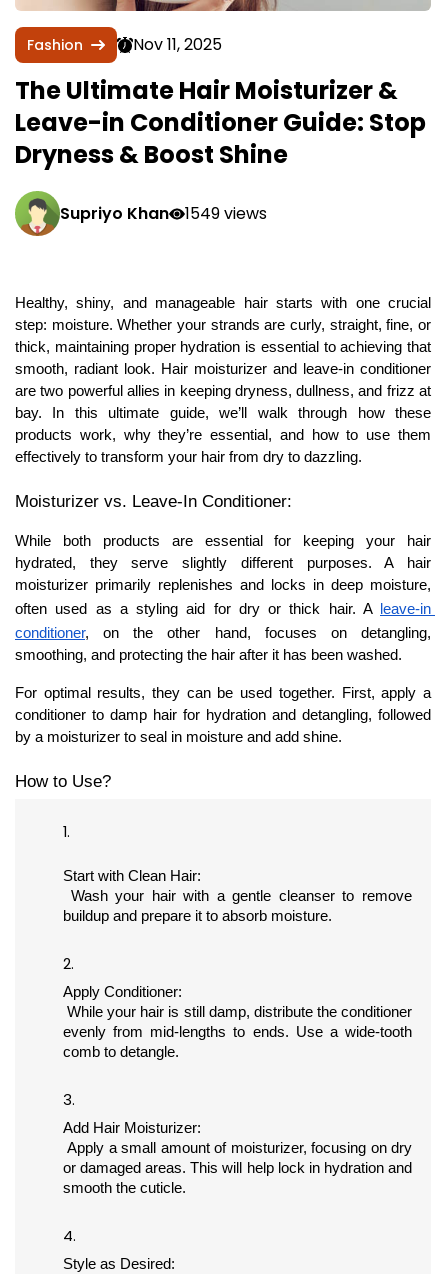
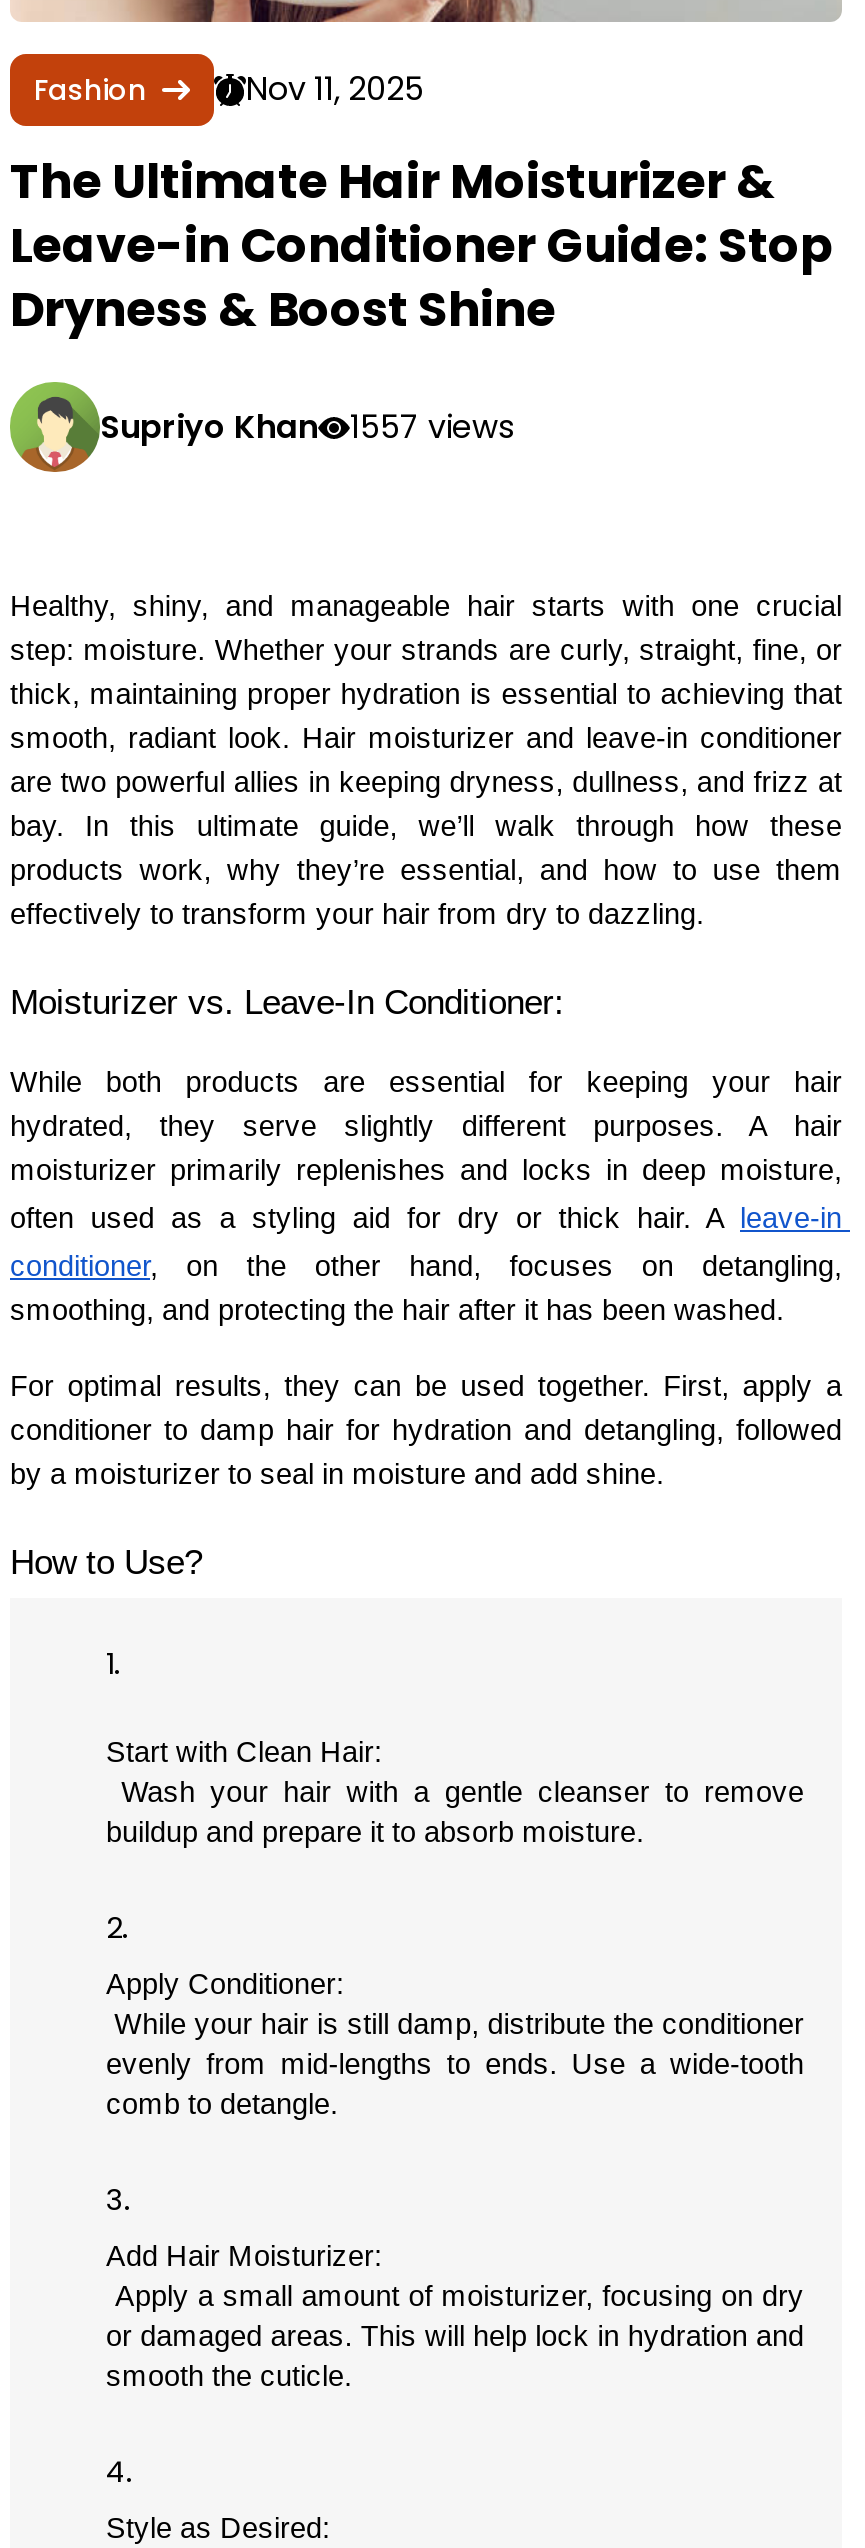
- Supriyo Khan 1549 views
+ Supriyo Khan 1557 views
